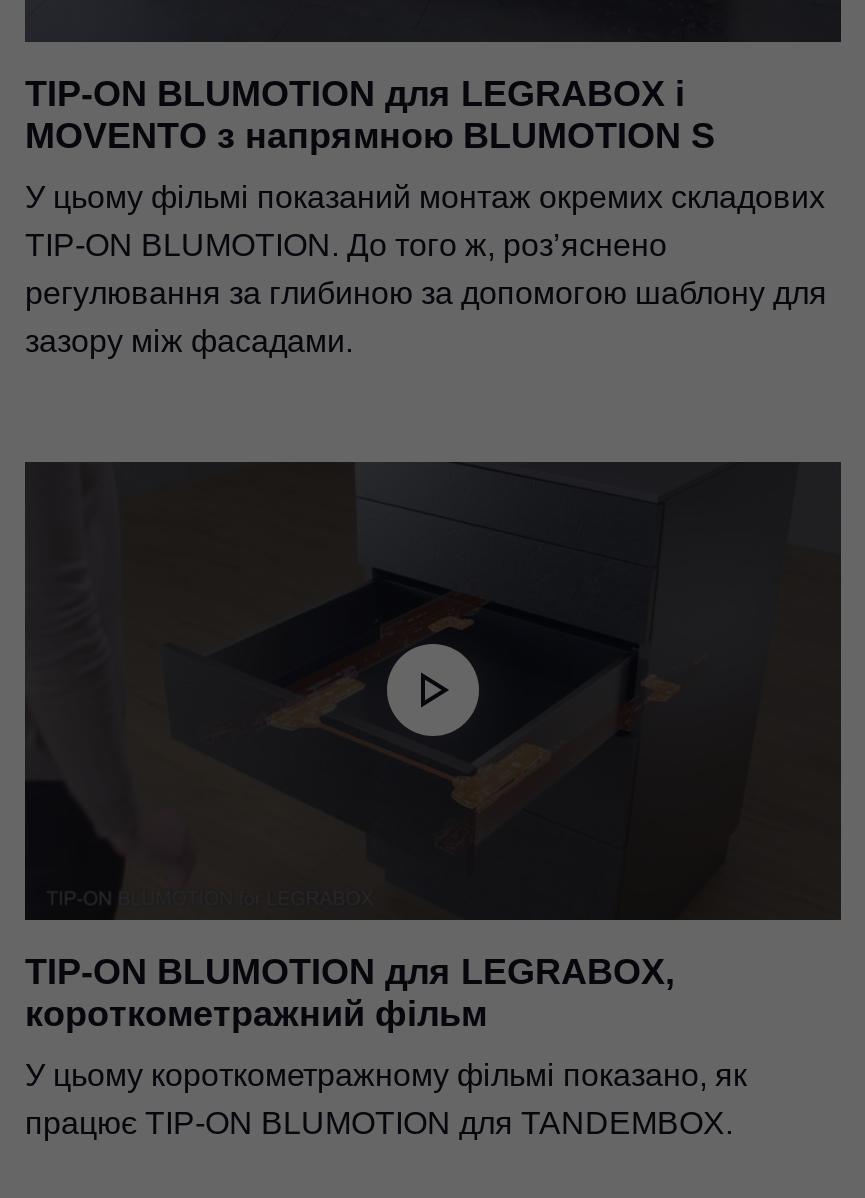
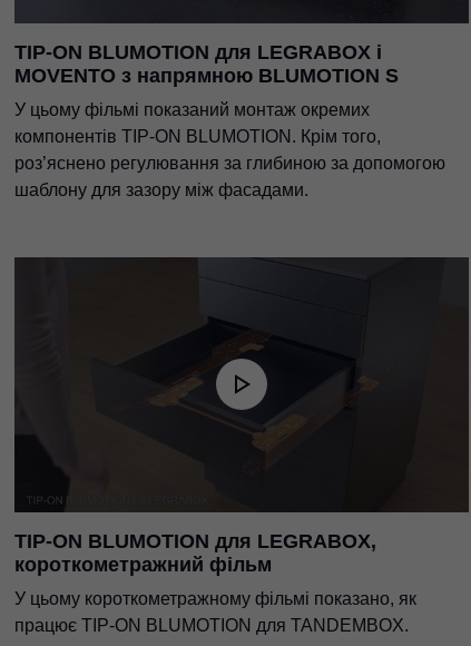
- У цьому фільмі показаний монтаж окремих складових
- TIP-ON BLUMOTION. До того ж, роз’яснено
- регулювання за глибиною за допомогою шаблону для
- зазору між фасадами.
+ У цьому фільмі показаний монтаж окремих
+ компонентів TIP-ON BLUMOTION. Крім того,
+ роз’яснено регулювання за глибиною за допомогою
+ шаблону для зазору між фасадами.
